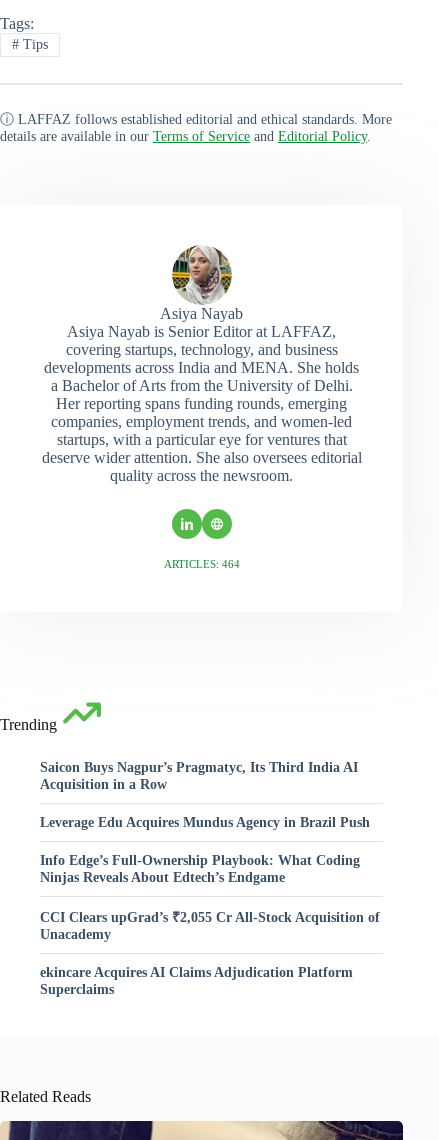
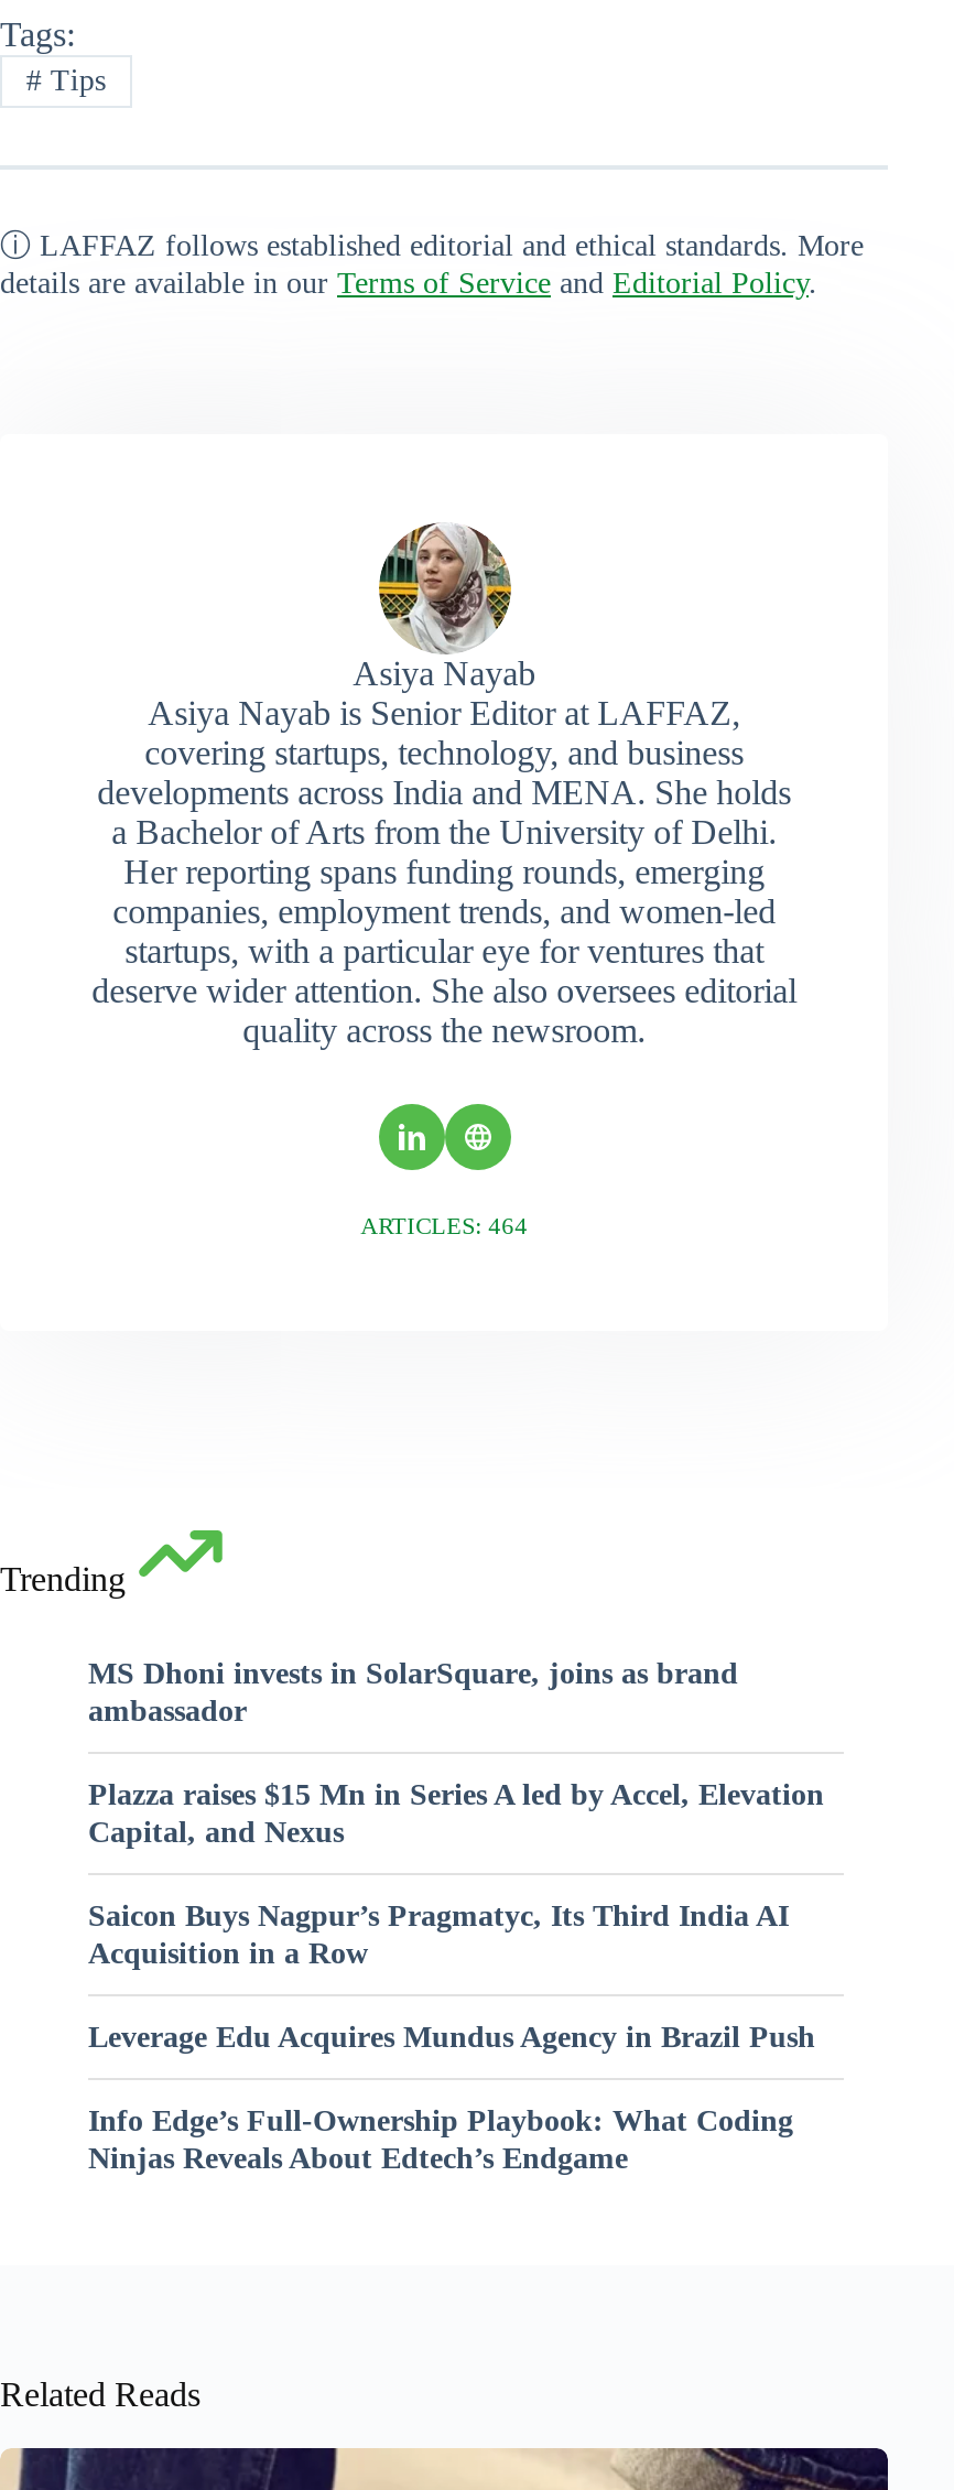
+ MS Dhoni invests in SolarSquare, joins as brand
+ ambassador
+ Plazza raises $15 Mn in Series A led by Accel, Elevation
+ Capital, and Nexus

moved down: Saicon Buys Nagpur’s Pragmatyc, Its Third India AI | Acquisition in a Row | Leverage Edu Acquires Mundus Agency in Brazil Push | Info Edge’s Full-Ownership Playbook: What Coding | Ninjas Reveals About Edtech’s Endgame

- CCI Clears upGrad’s ₹2,055 Cr All-Stock Acquisition of
- Unacademy
- ekincare Acquires AI Claims Adjudication Platform
- Superclaims
